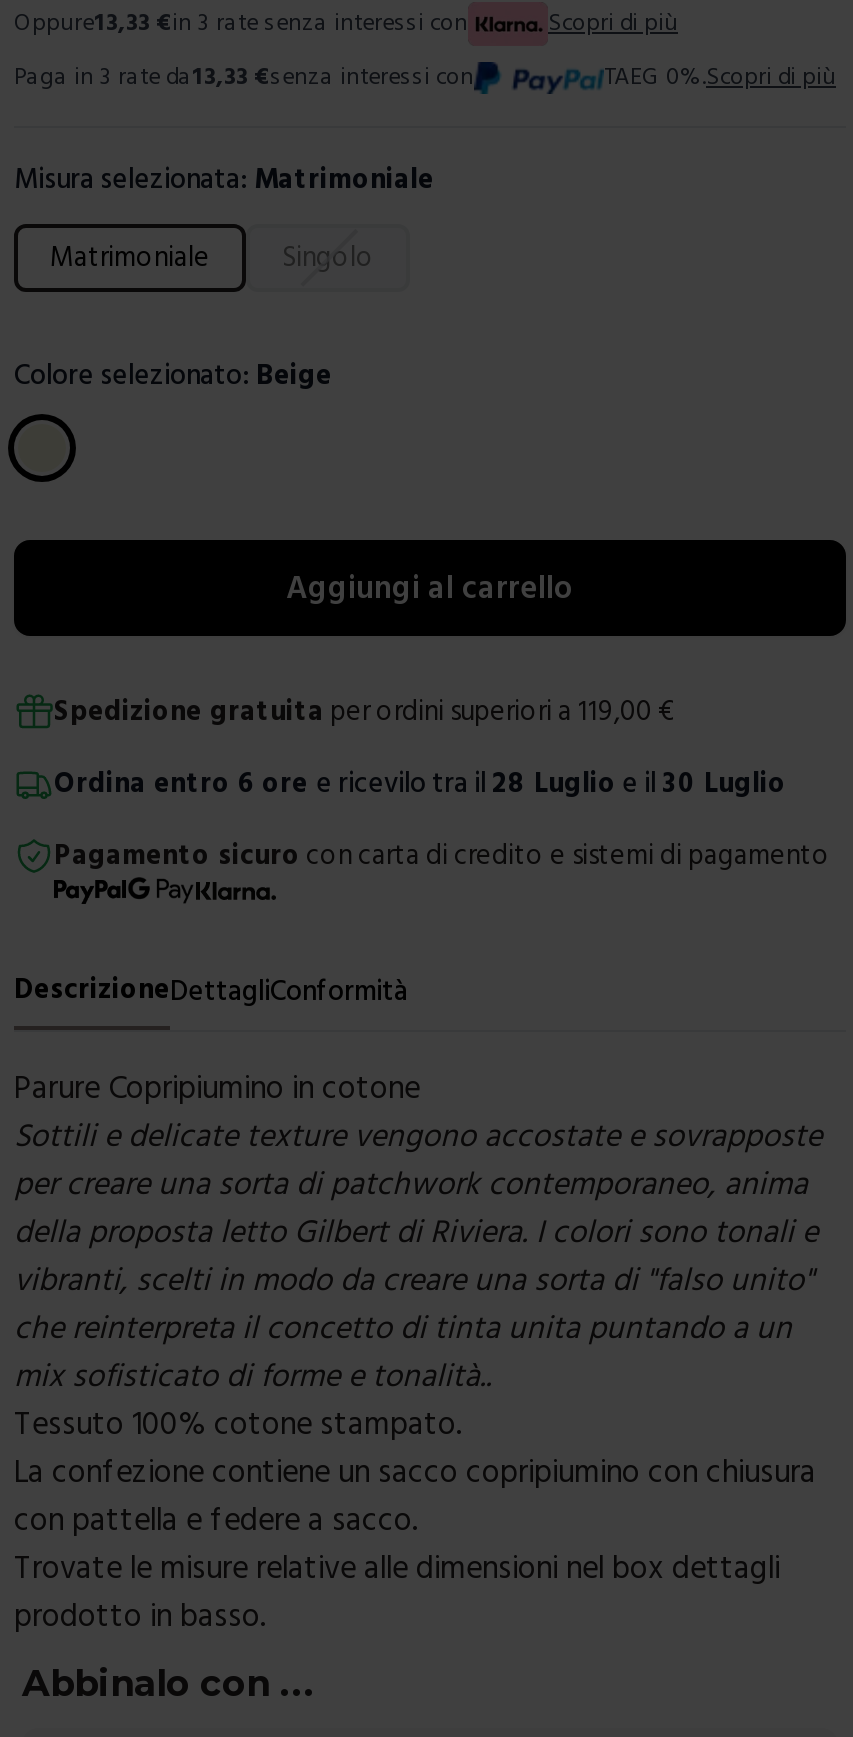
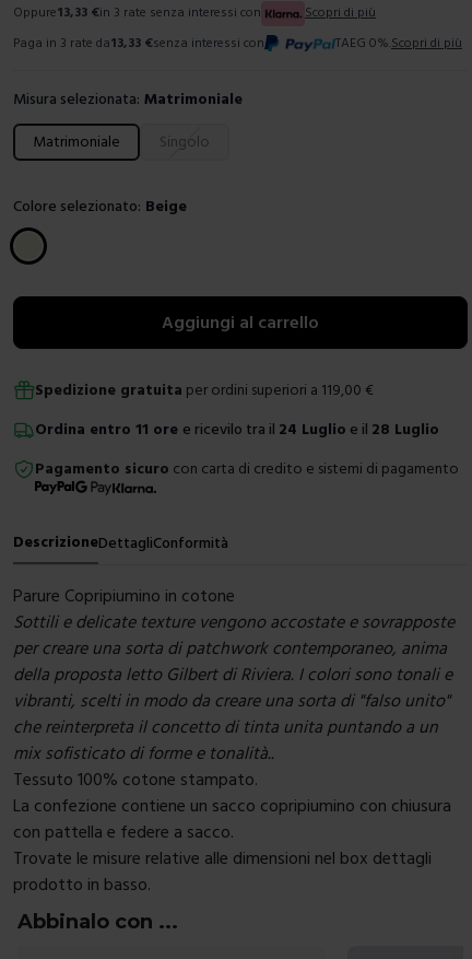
- Ordina entro 6 ore e ricevilo tra il 28 Luglio e il 30 Luglio
+ Ordina entro 11 ore e ricevilo tra il 24 Luglio e il 28 Luglio
